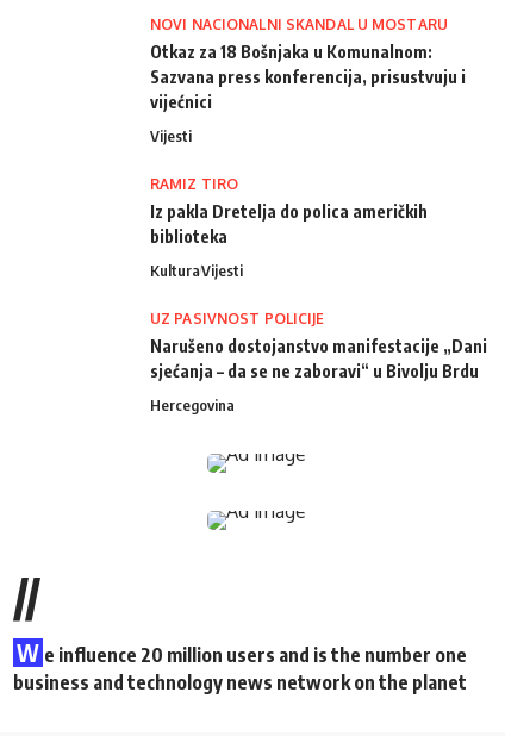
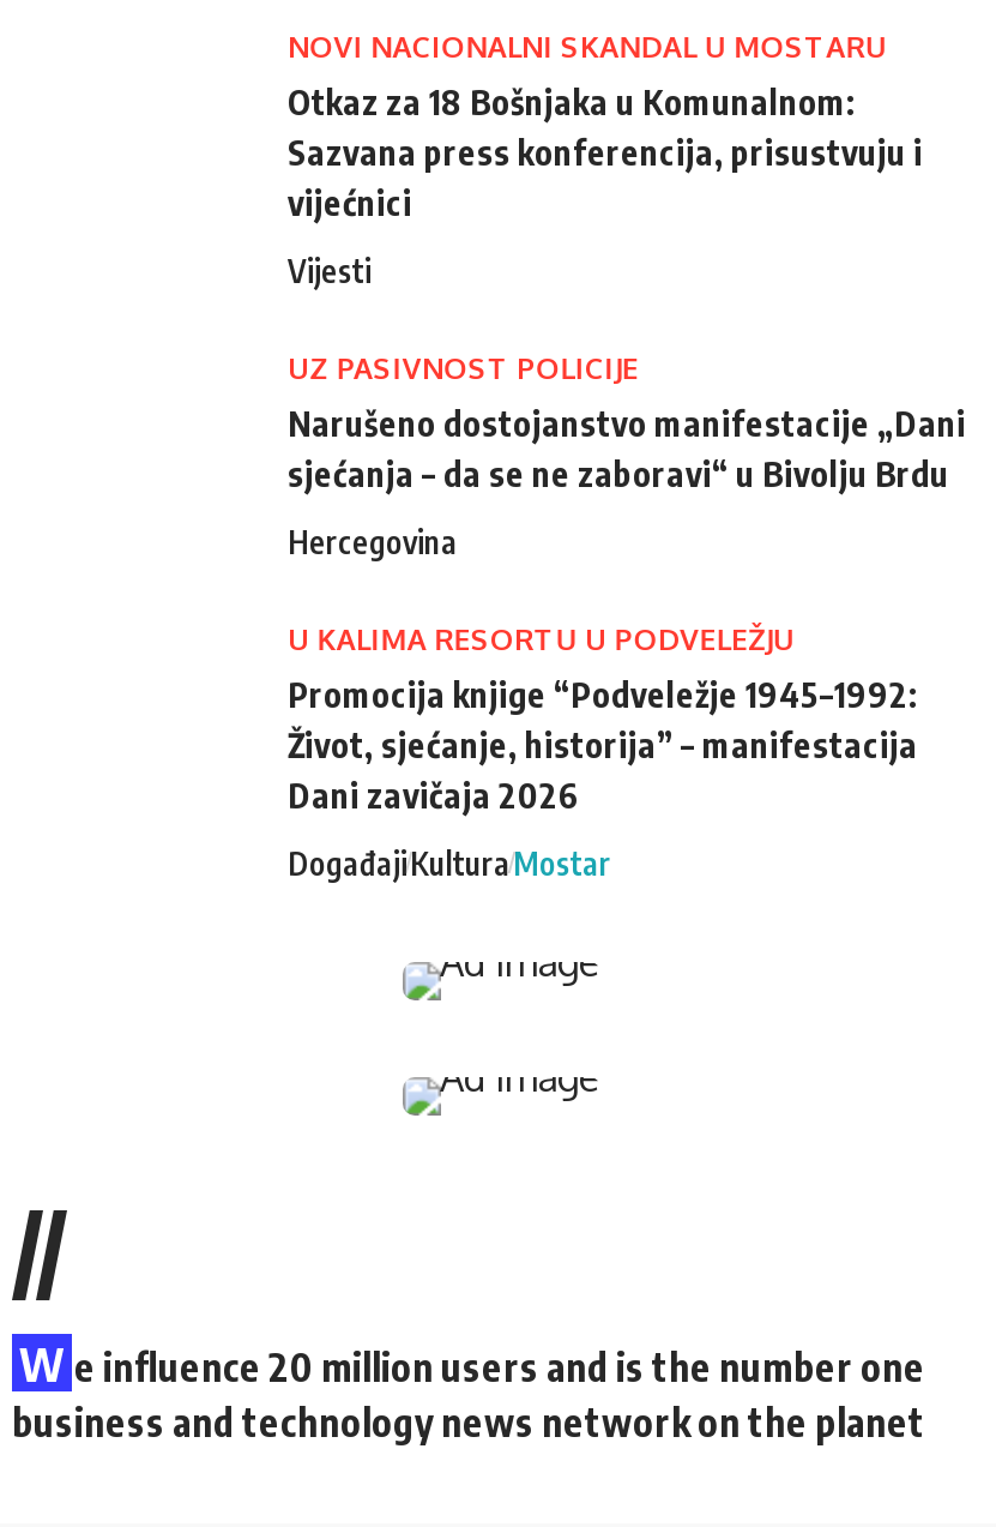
- RAMIZ TIRO
- Iz pakla Dretelja do polica američkih
- biblioteka
- KulturaVijesti

moved up: UZ PASIVNOST POLICIJE | Narušeno dostojanstvo manifestacije „Dani | sjećanja – da se ne zaboravi“ u Bivolju Brdu | Hercegovina

+ U KALIMA RESORTU U PODVELEŽJU
+ Promocija knjige “Podveležje 1945–1992:
+ Život, sjećanje, historija” – manifestacija
+ Dani zavičaja 2026
+ DogađajiKultura Mostar
